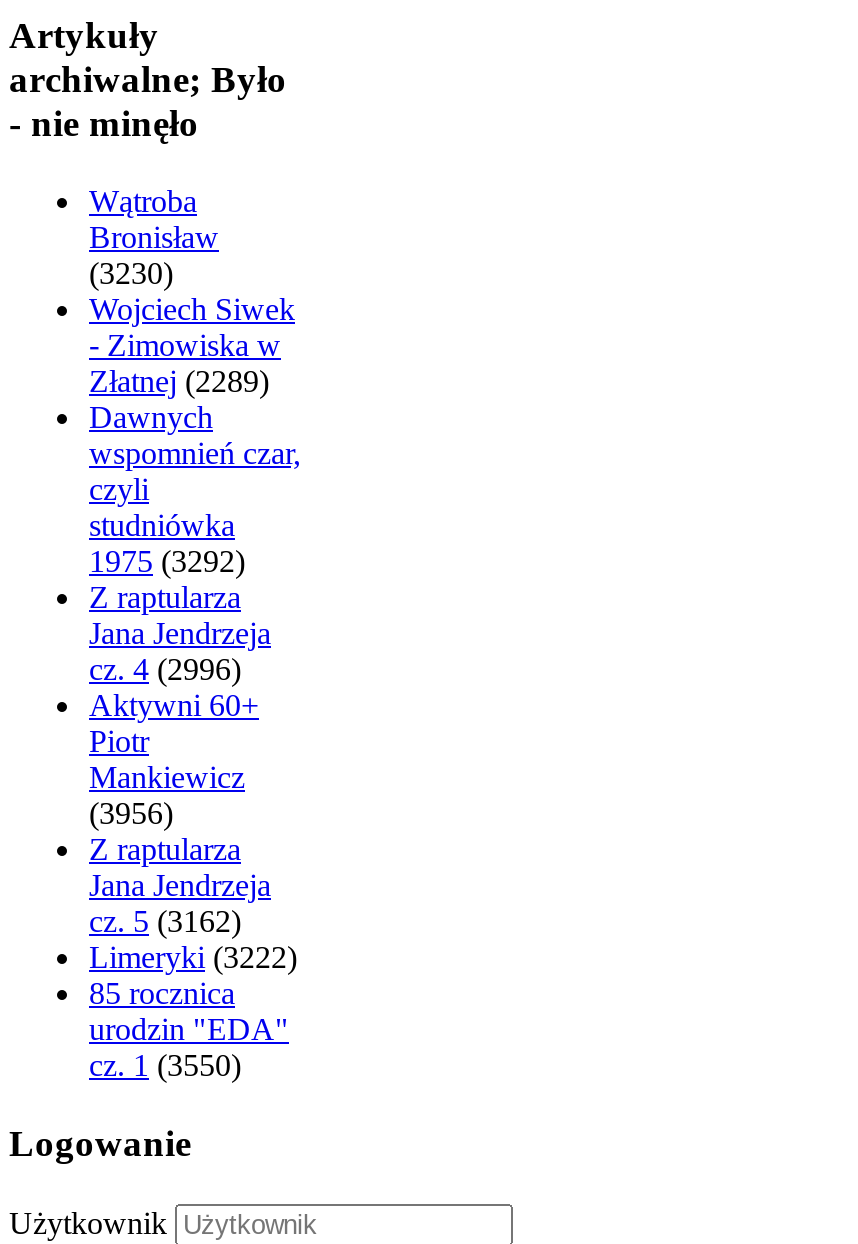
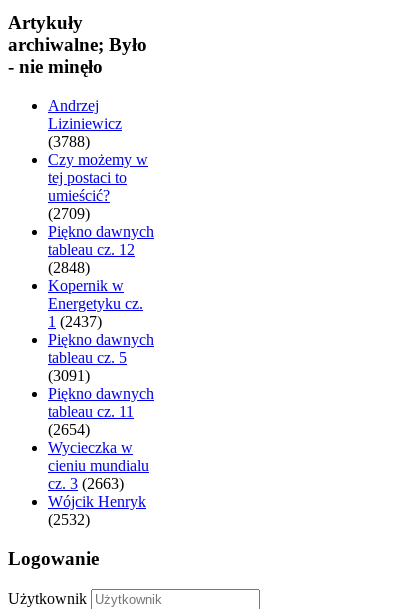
- Wątroba
- Bronisław
- (3230)
- Wojciech Siwek
- - Zimowiska w
- Złatnej (2289)
- Dawnych
- wspomnień czar,
- czyli
- studniówka
- 1975 (3292)
- Z raptularza
- Jana Jendrzeja
- cz. 4 (2996)
- Aktywni 60+
- Piotr
- Mankiewicz
- (3956)
- Z raptularza
- Jana Jendrzeja
- cz. 5 (3162)
- Limeryki (3222)
- 85 rocznica
- urodzin "EDA"
- cz. 1 (3550)
+ Andrzej
+ Liziniewicz
+ (3788)
+ Czy możemy w
+ tej postaci to
+ umieścić?
+ (2709)
+ Piękno dawnych
+ tableau cz. 12
+ (2848)
+ Kopernik w
+ Energetyku cz.
+ 1 (2437)
+ Piękno dawnych
+ tableau cz. 5
+ (3091)
+ Piękno dawnych
+ tableau cz. 11
+ (2654)
+ Wycieczka w
+ cieniu mundialu
+ cz. 3 (2663)
+ Wójcik Henryk
+ (2532)
